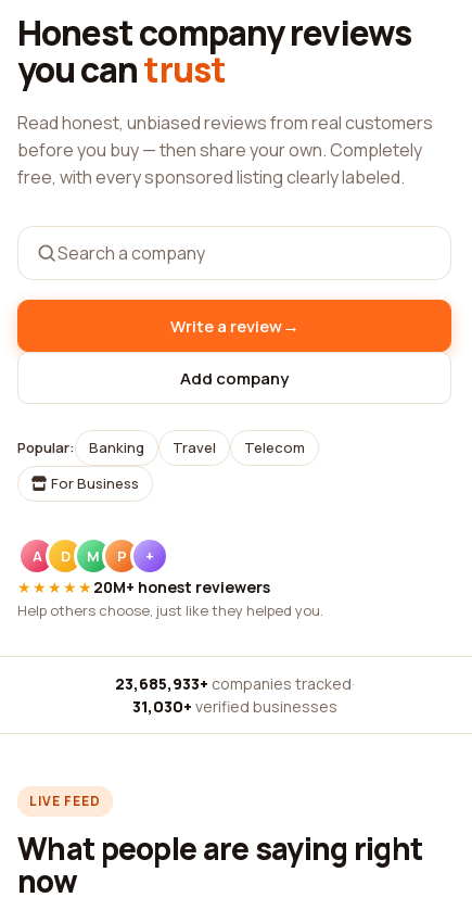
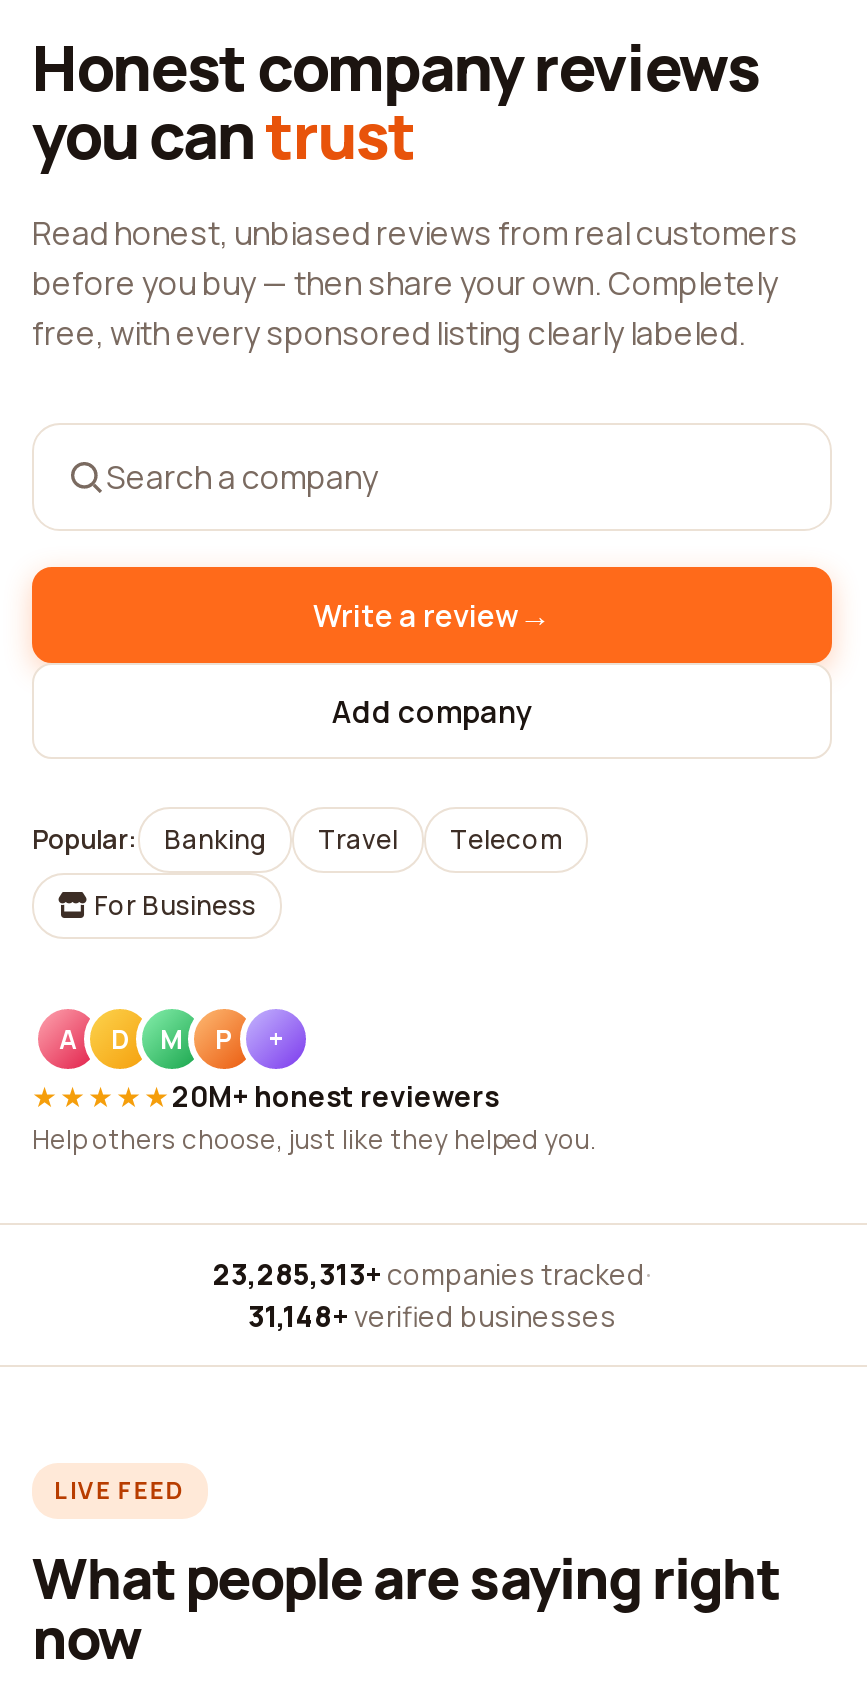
- 23,685,933+ companies tracked ·
+ 23,285,313+ companies tracked ·

- 31,030+ verified businesses
+ 31,148+ verified businesses
